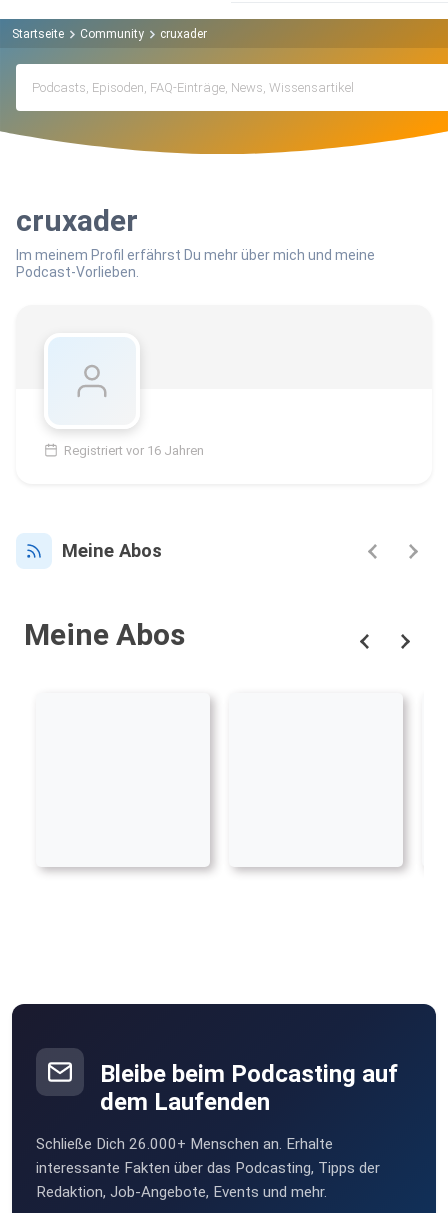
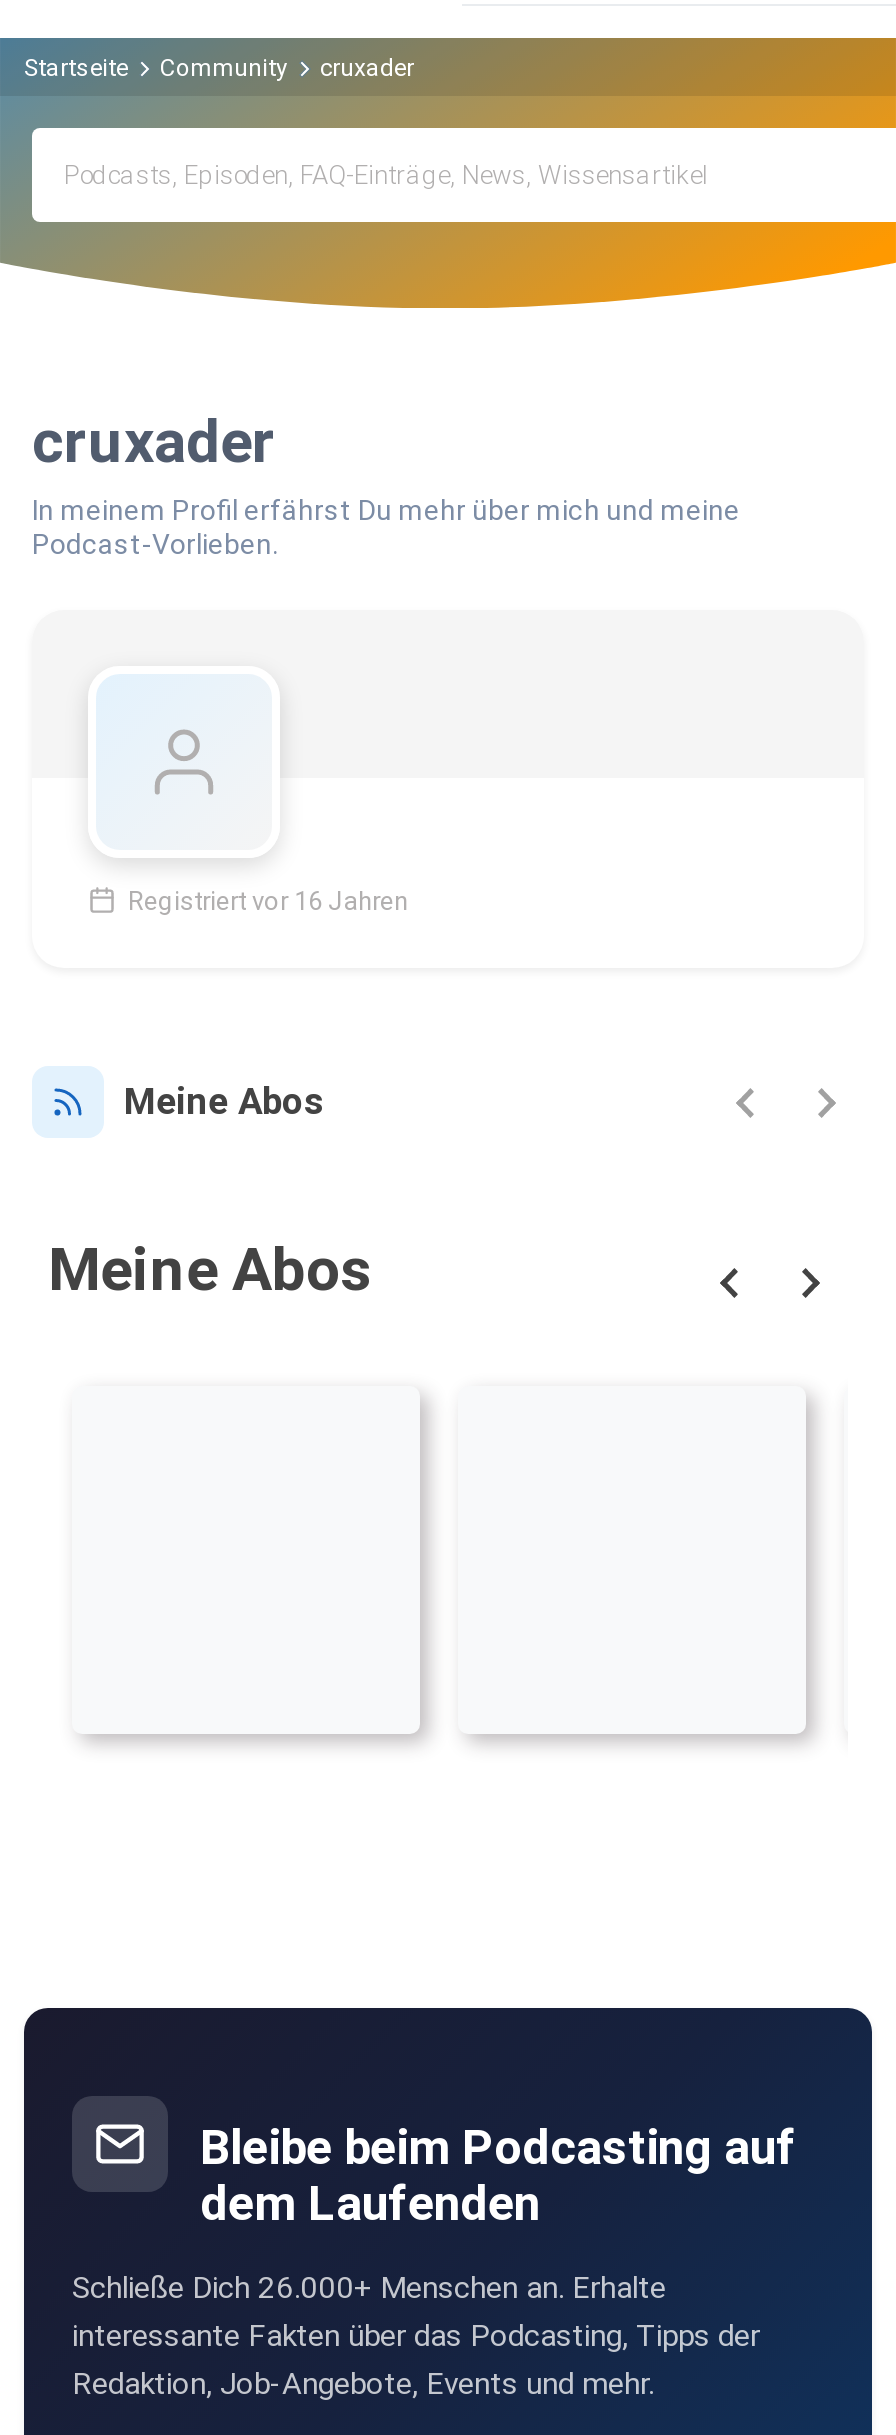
- Im meinem Profil erfährst Du mehr über mich und meine
+ In meinem Profil erfährst Du mehr über mich und meine
